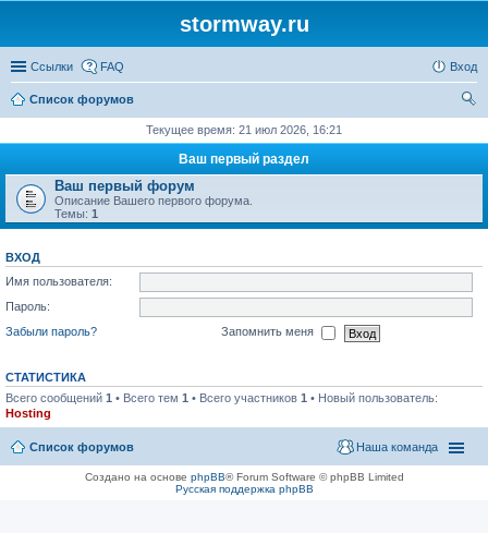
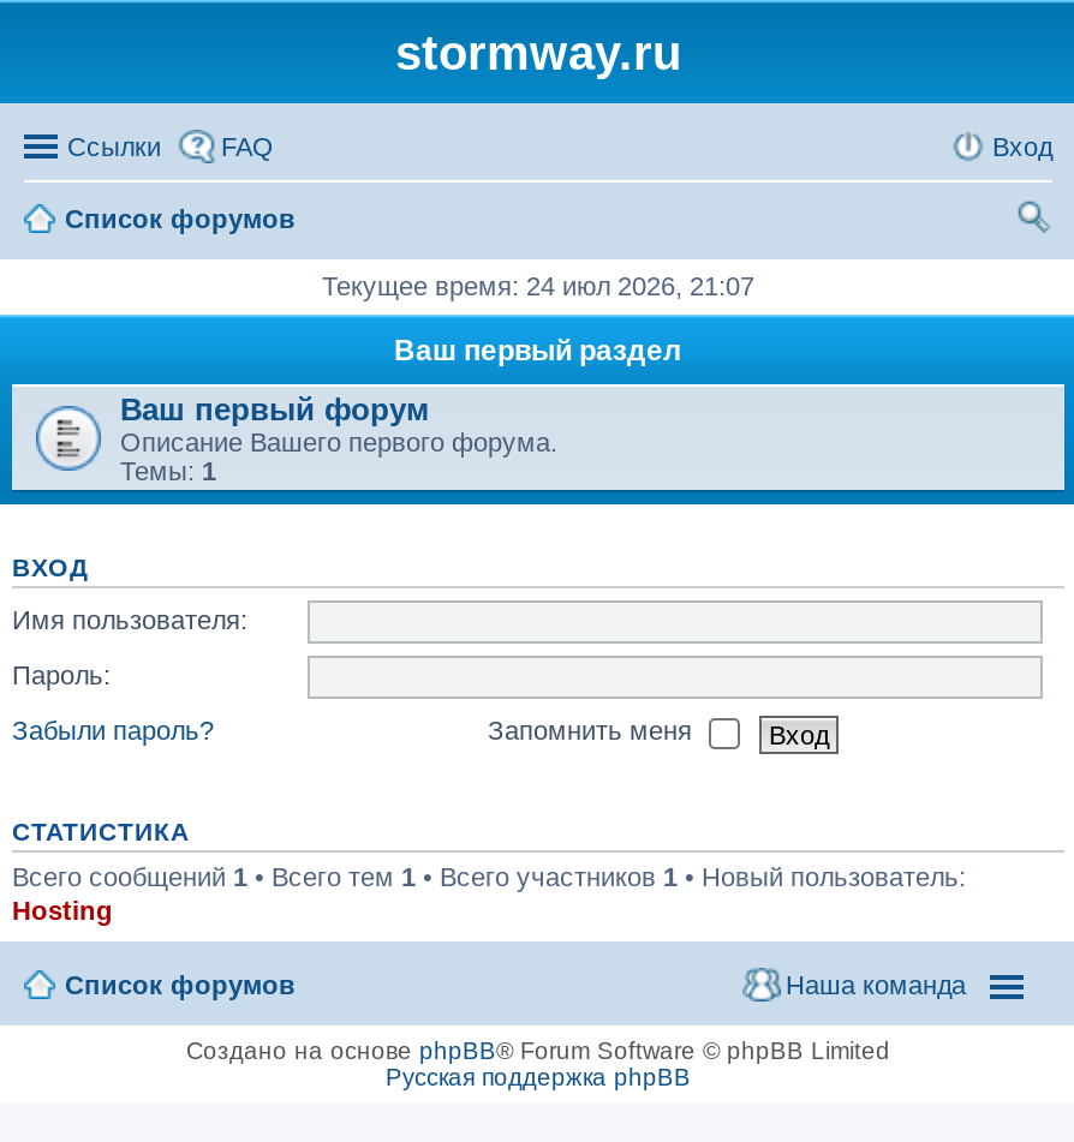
- Текущее время: 21 июл 2026, 16:21
+ Текущее время: 24 июл 2026, 21:07
